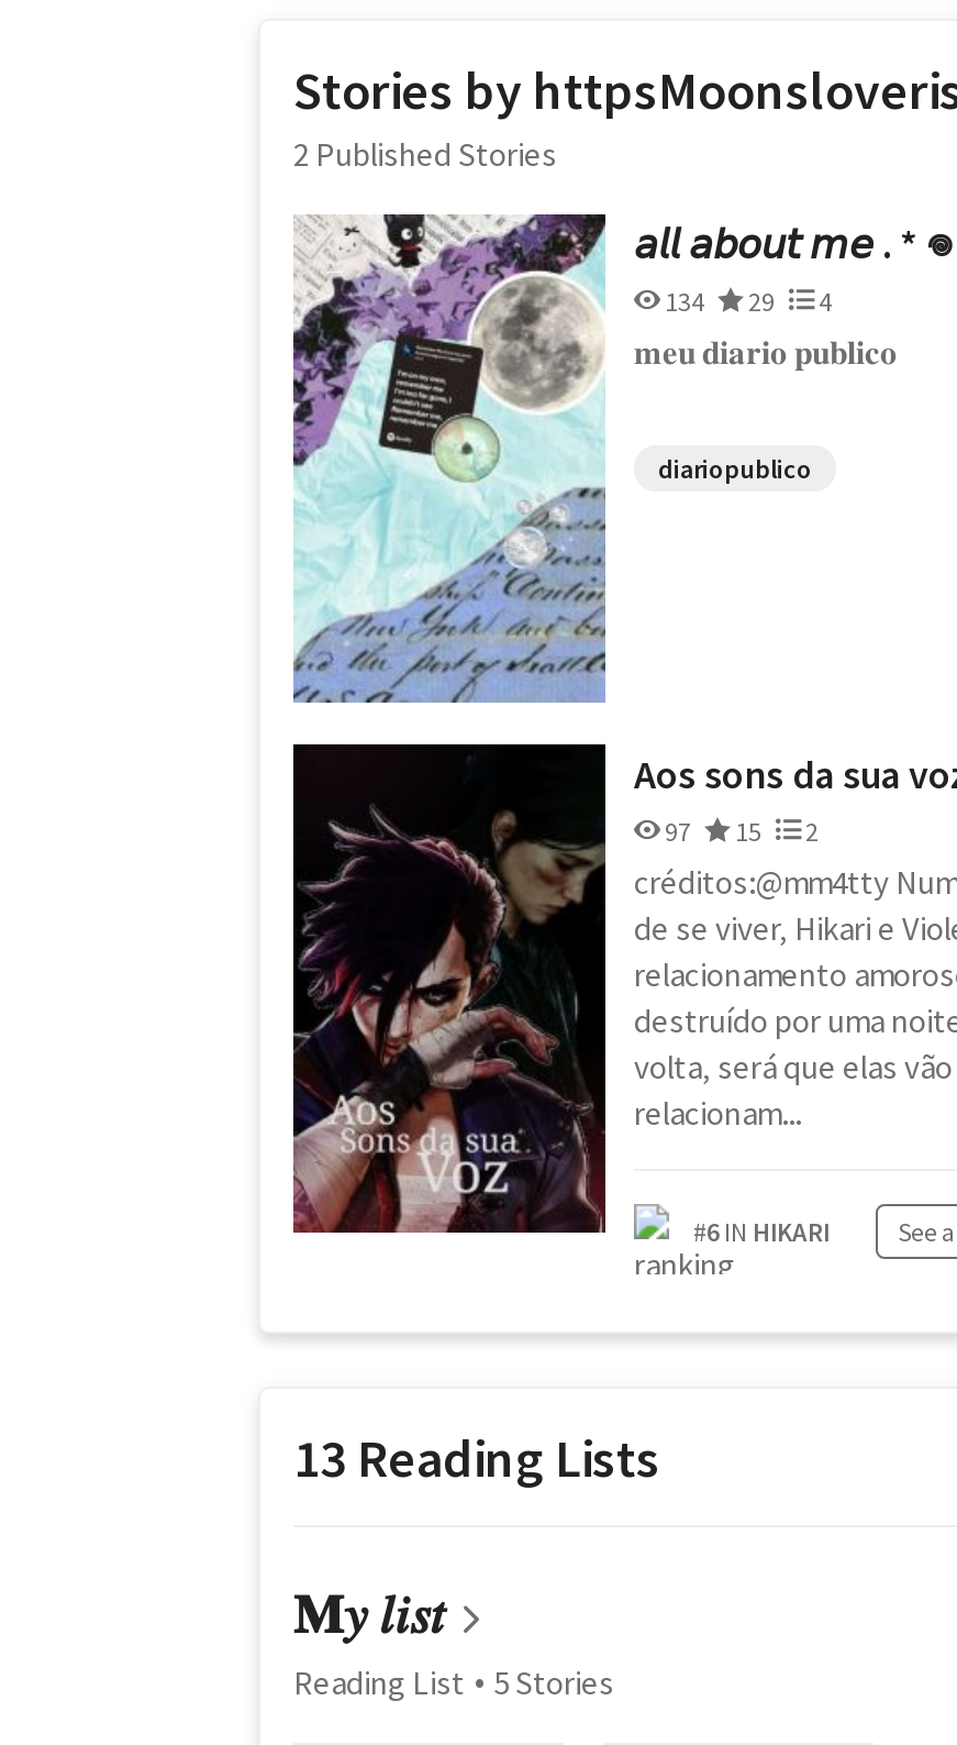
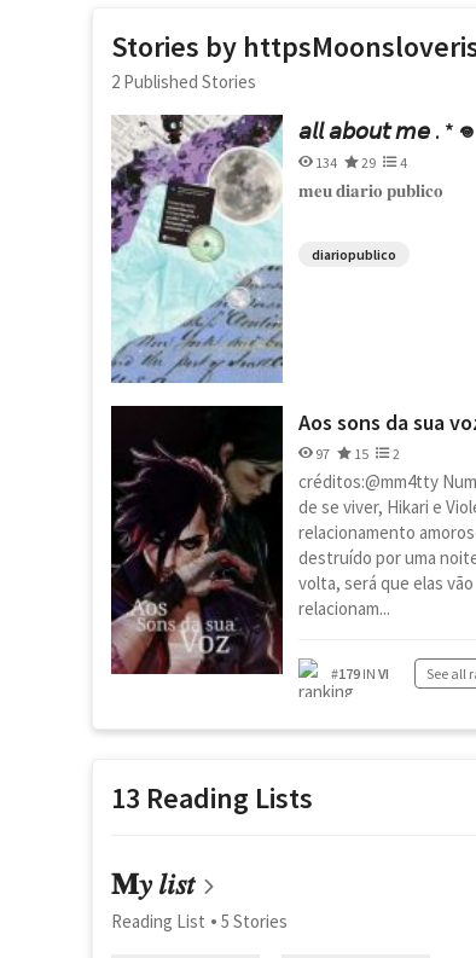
- #6 IN HIKARI
+ #179 IN VI
